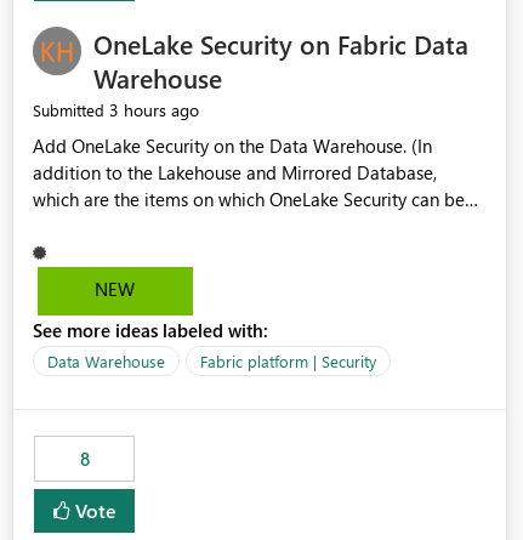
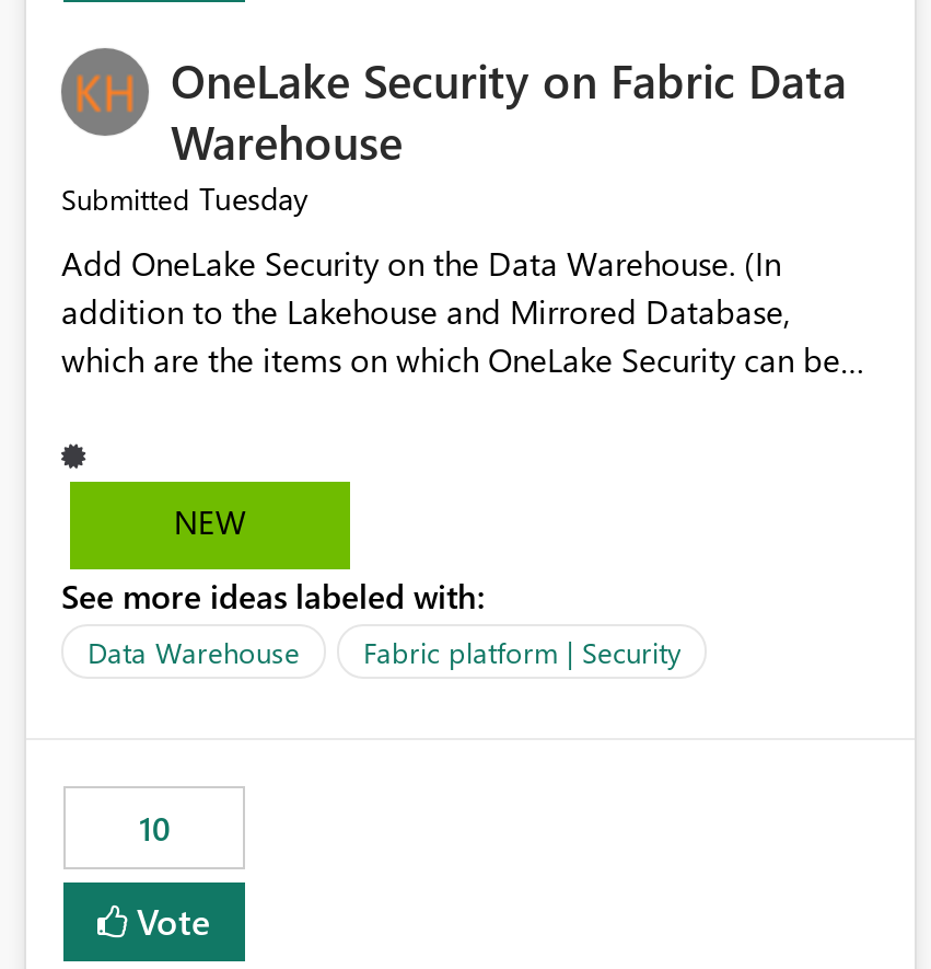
- Submitted 3 hours ago
+ Submitted Tuesday

- 8
+ 10
